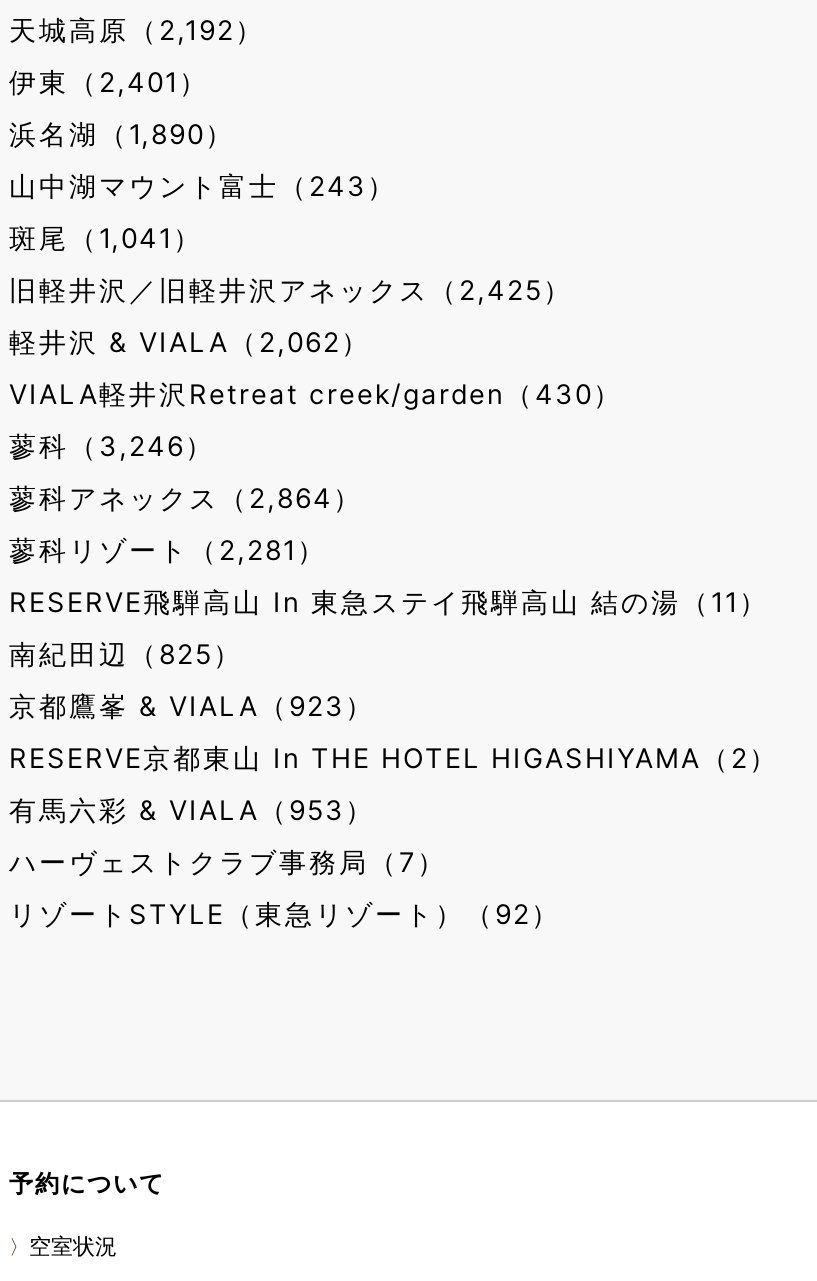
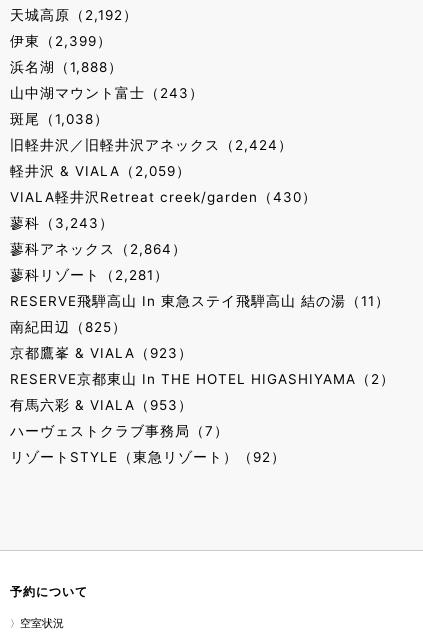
- 伊東（2,401）
+ 伊東（2,399）

- 浜名湖（1,890）
+ 浜名湖（1,888）

- 斑尾（1,041）
+ 斑尾（1,038）

- 旧軽井沢／旧軽井沢アネックス（2,425）
+ 旧軽井沢／旧軽井沢アネックス（2,424）

- 軽井沢 & VIALA（2,062）
+ 軽井沢 & VIALA（2,059）

- 蓼科（3,246）
+ 蓼科（3,243）
